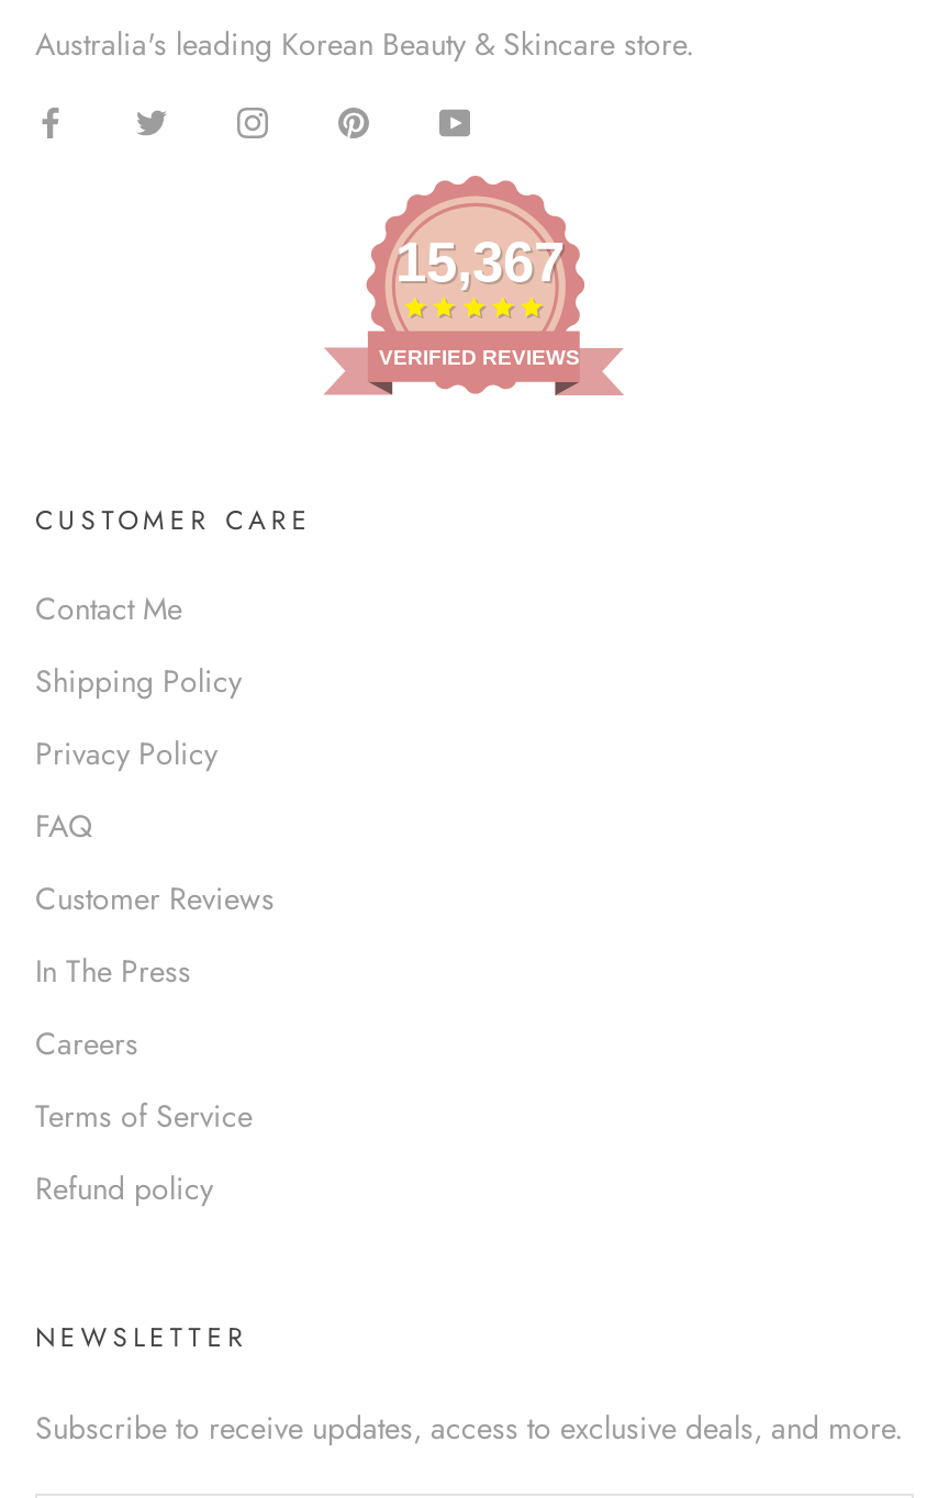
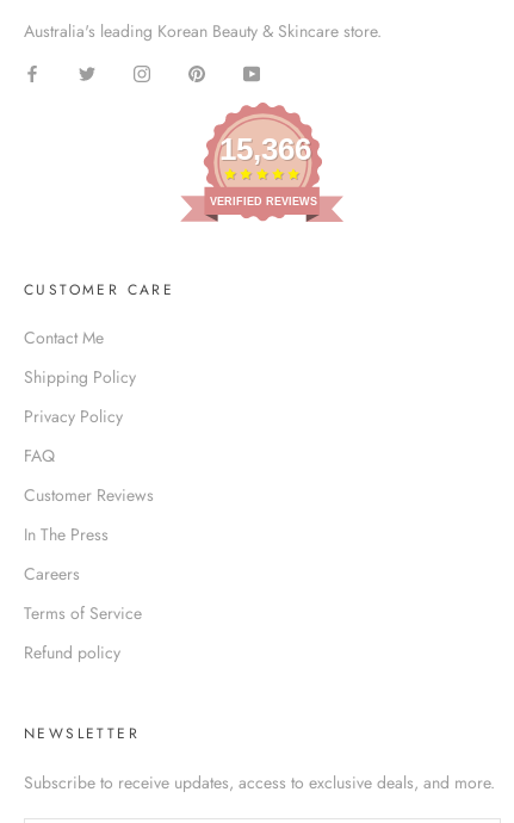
- 15,367
+ 15,366
